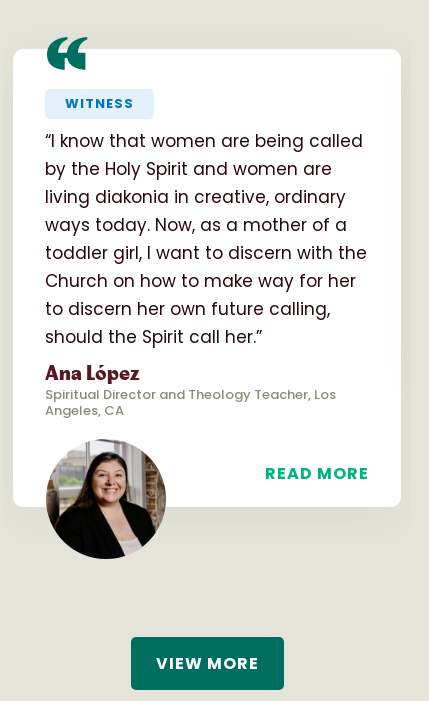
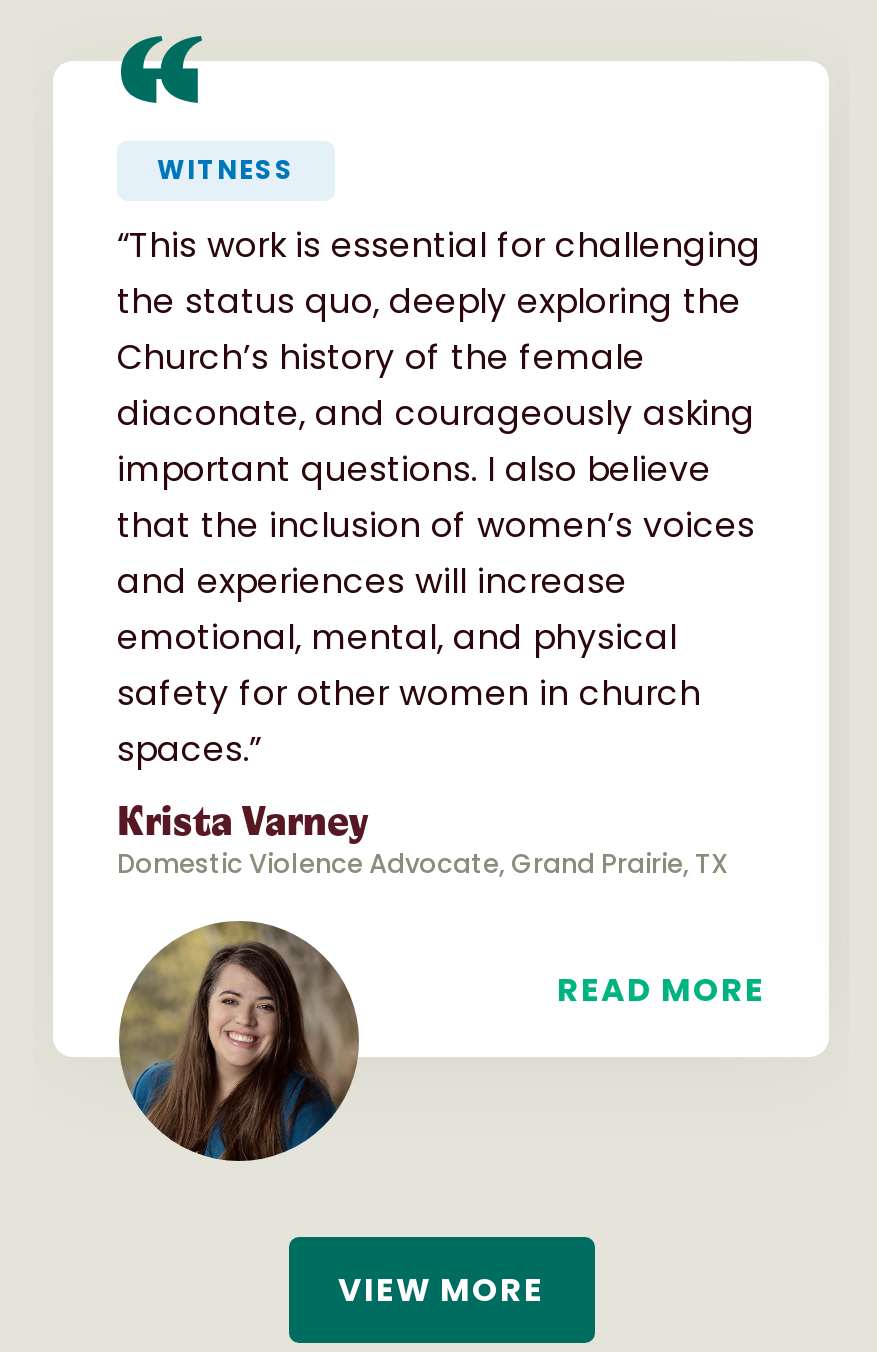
- “I know that women are being called
- by the Holy Spirit and women are
- living diakonia in creative, ordinary
- ways today. Now, as a mother of a
- toddler girl, I want to discern with the
- Church on how to make way for her
- to discern her own future calling,
- should the Spirit call her.”
+ “This work is essential for challenging
+ the status quo, deeply exploring the
+ Church’s history of the female
+ diaconate, and courageously asking
+ important questions. I also believe
+ that the inclusion of women’s voices
+ and experiences will increase
+ emotional, mental, and physical
+ safety for other women in church
+ spaces.”

- Ana López
- Spiritual Director and Theology Teacher, Los
- Angeles, CA
+ Krista Varney
+ Domestic Violence Advocate, Grand Prairie, TX

- [image]
+ [image]

moved down: READ MORE
